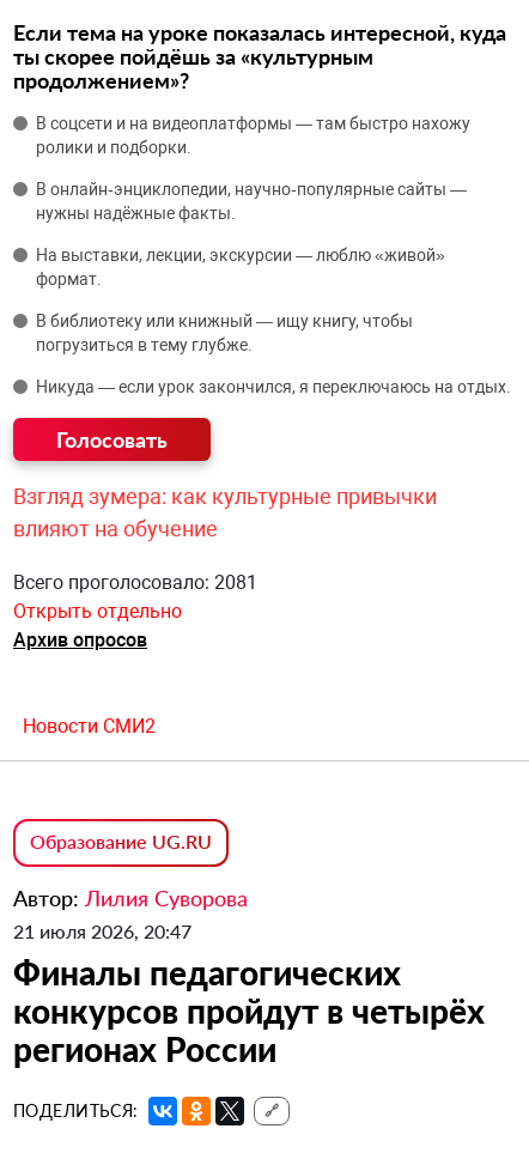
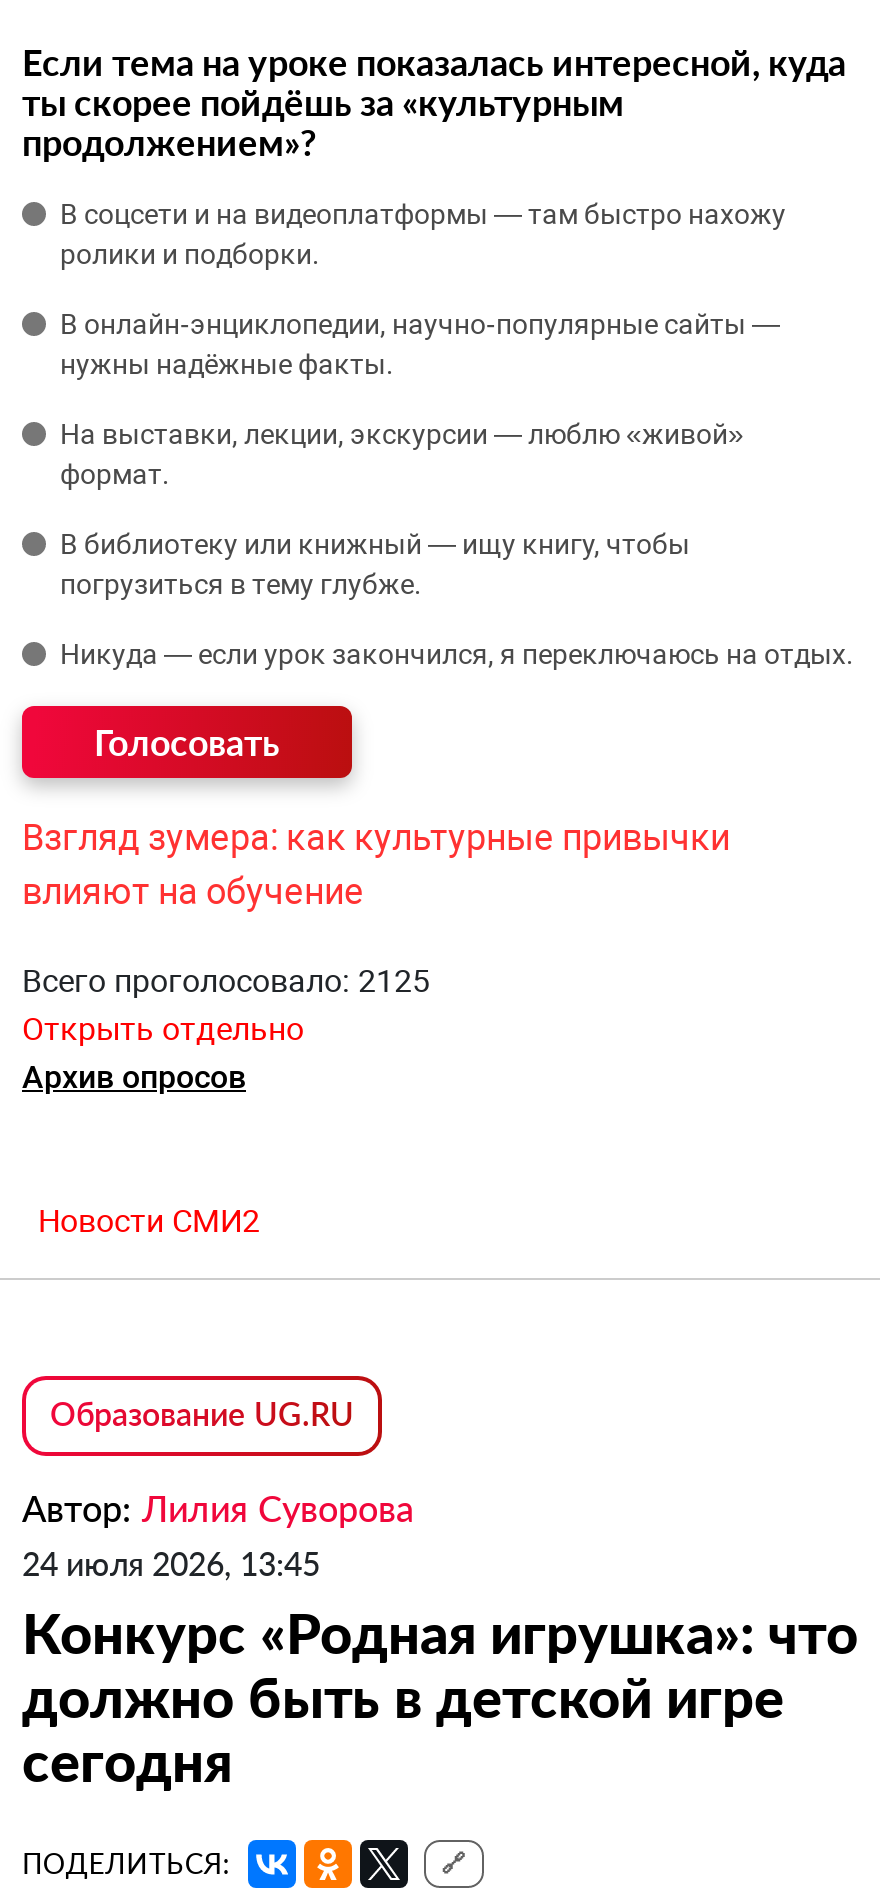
- Всего проголосовало: 2081
+ Всего проголосовало: 2125

- 21 июля 2026, 20:47
- Финалы педагогических
- конкурсов пройдут в четырёх
- регионах России
+ 24 июля 2026, 13:45
+ Конкурс «Родная игрушка»: что
+ должно быть в детской игре
+ сегодня
